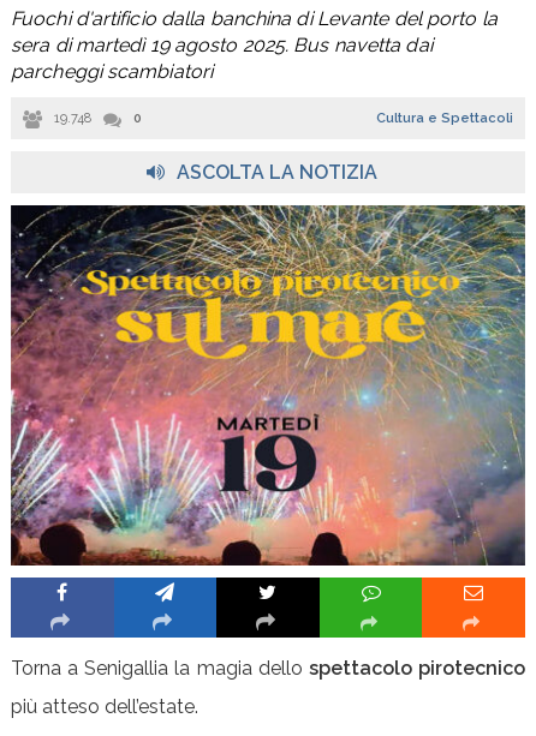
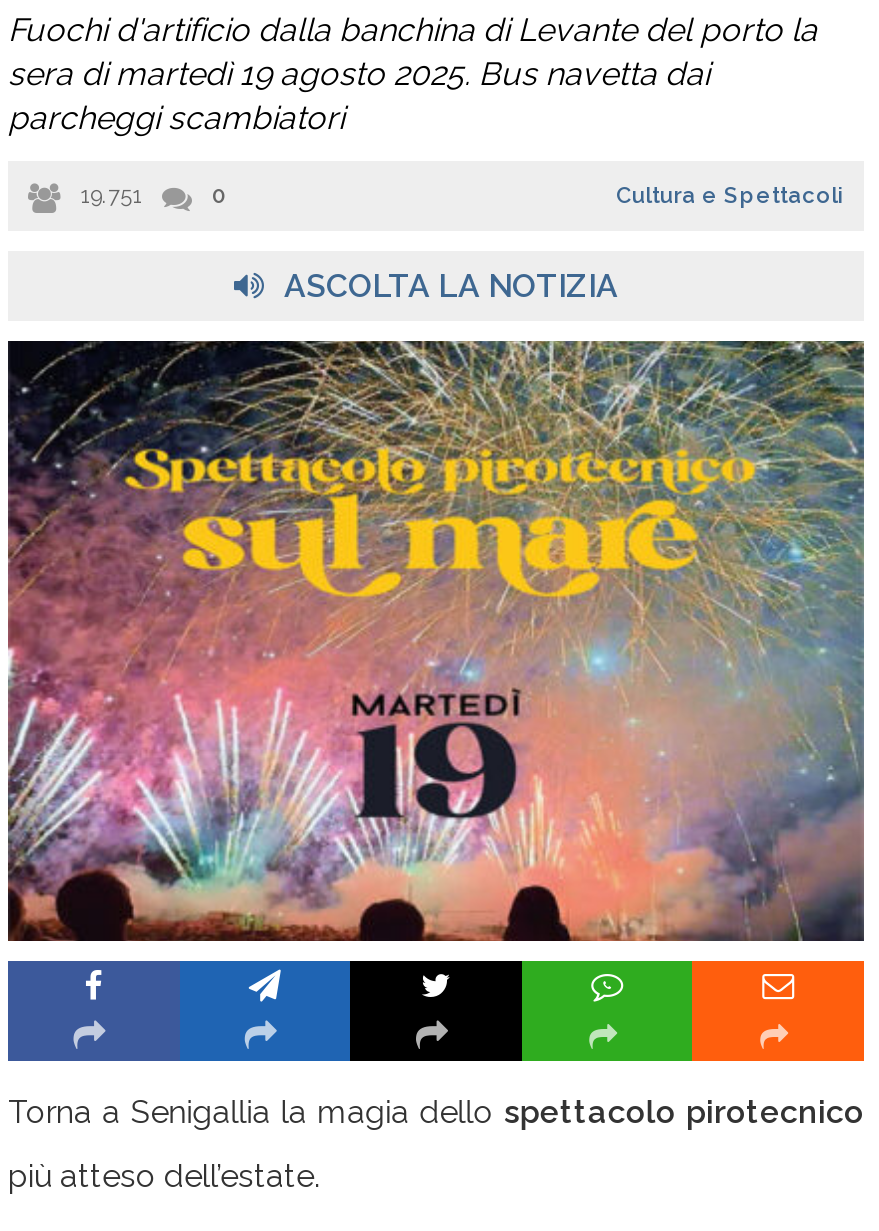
- 19.748
+ 19.751
